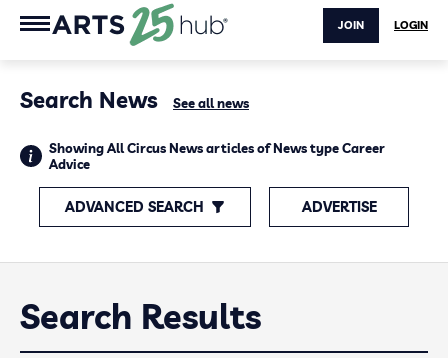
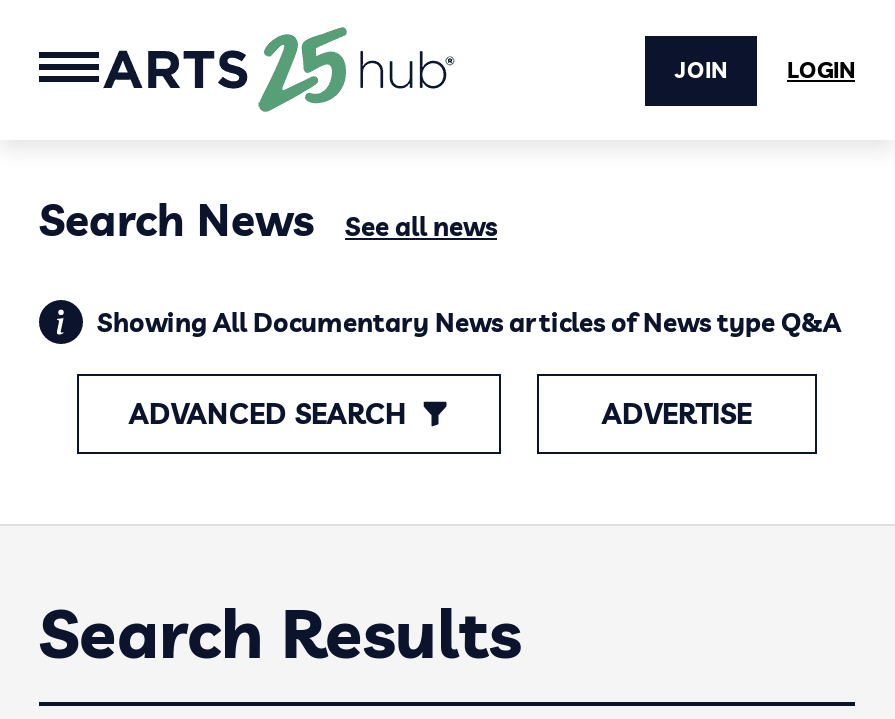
- Showing All Circus News articles of News type Career
- Advice
+ Showing All Documentary News articles of News type Q&A
